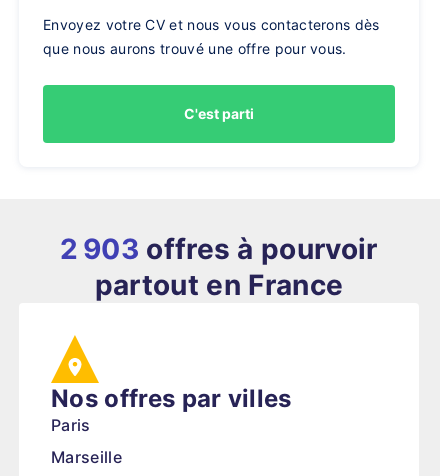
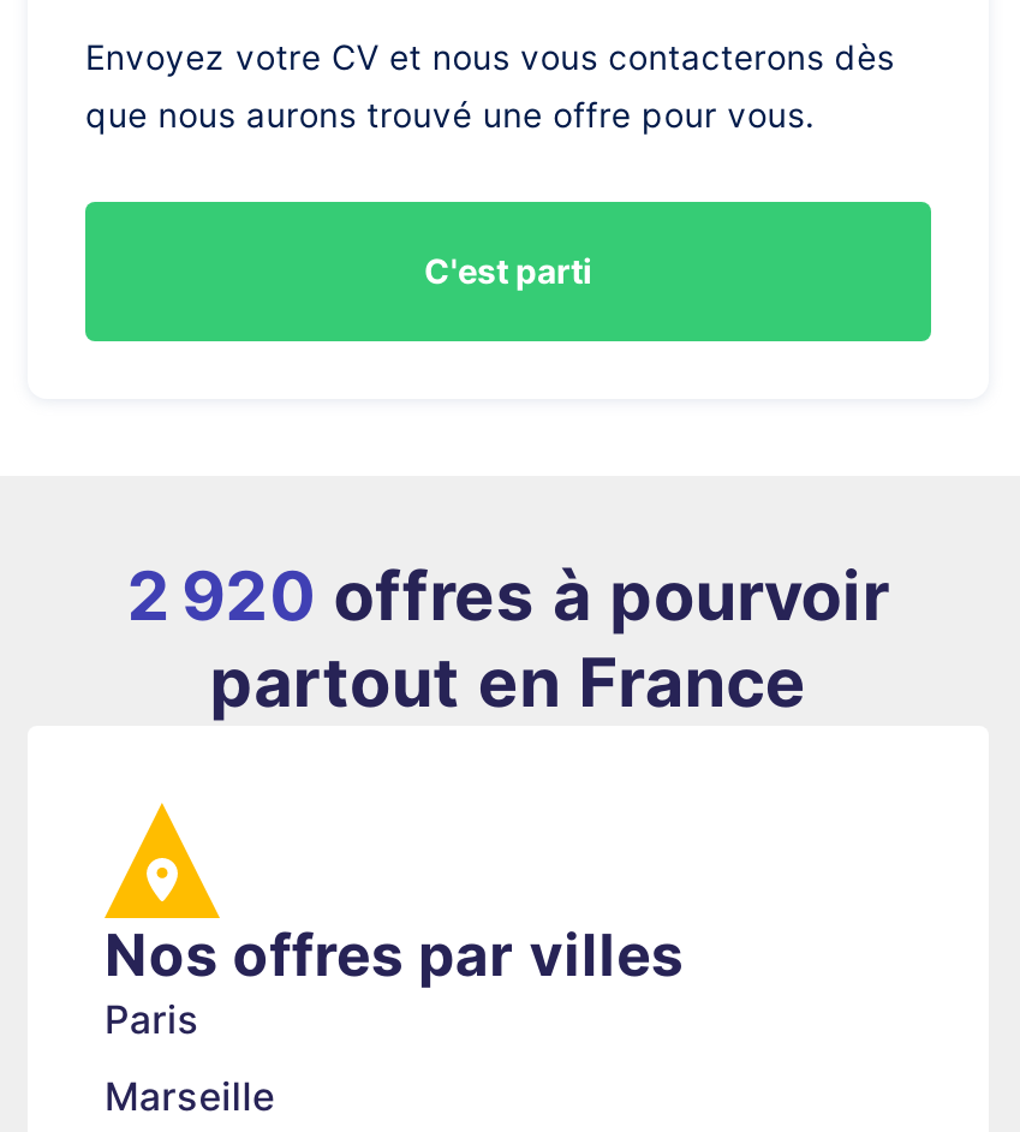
- 2 903 offres à pourvoir
+ 2 920 offres à pourvoir
